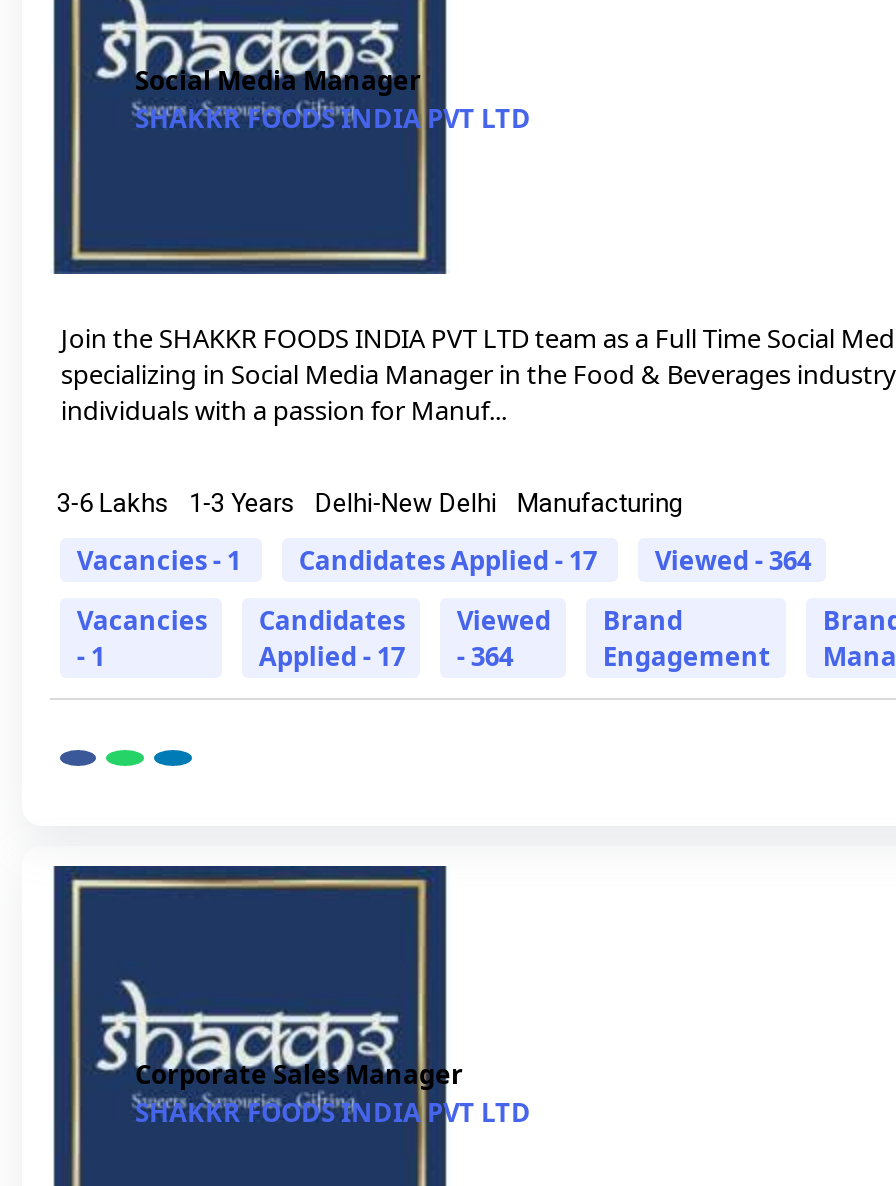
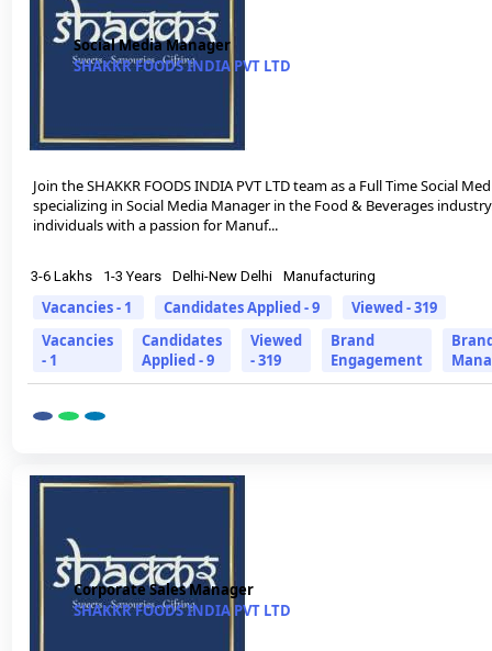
- Candidates Applied - 17
+ Candidates Applied - 9

- Viewed - 364
+ Viewed - 319

- Applied - 17
+ Applied - 9

- - 364
+ - 319
